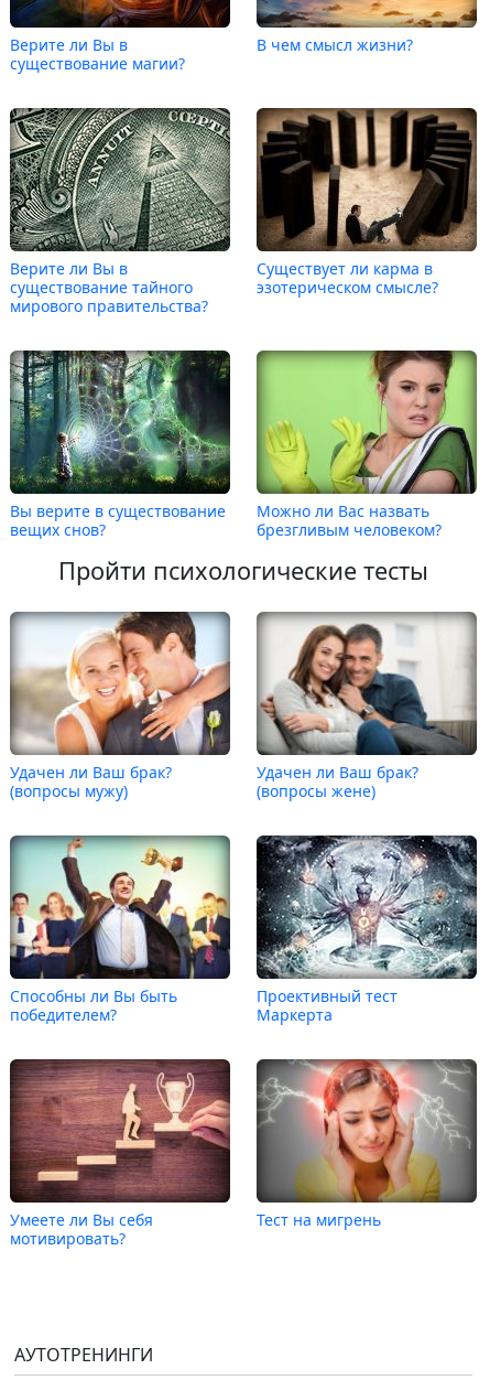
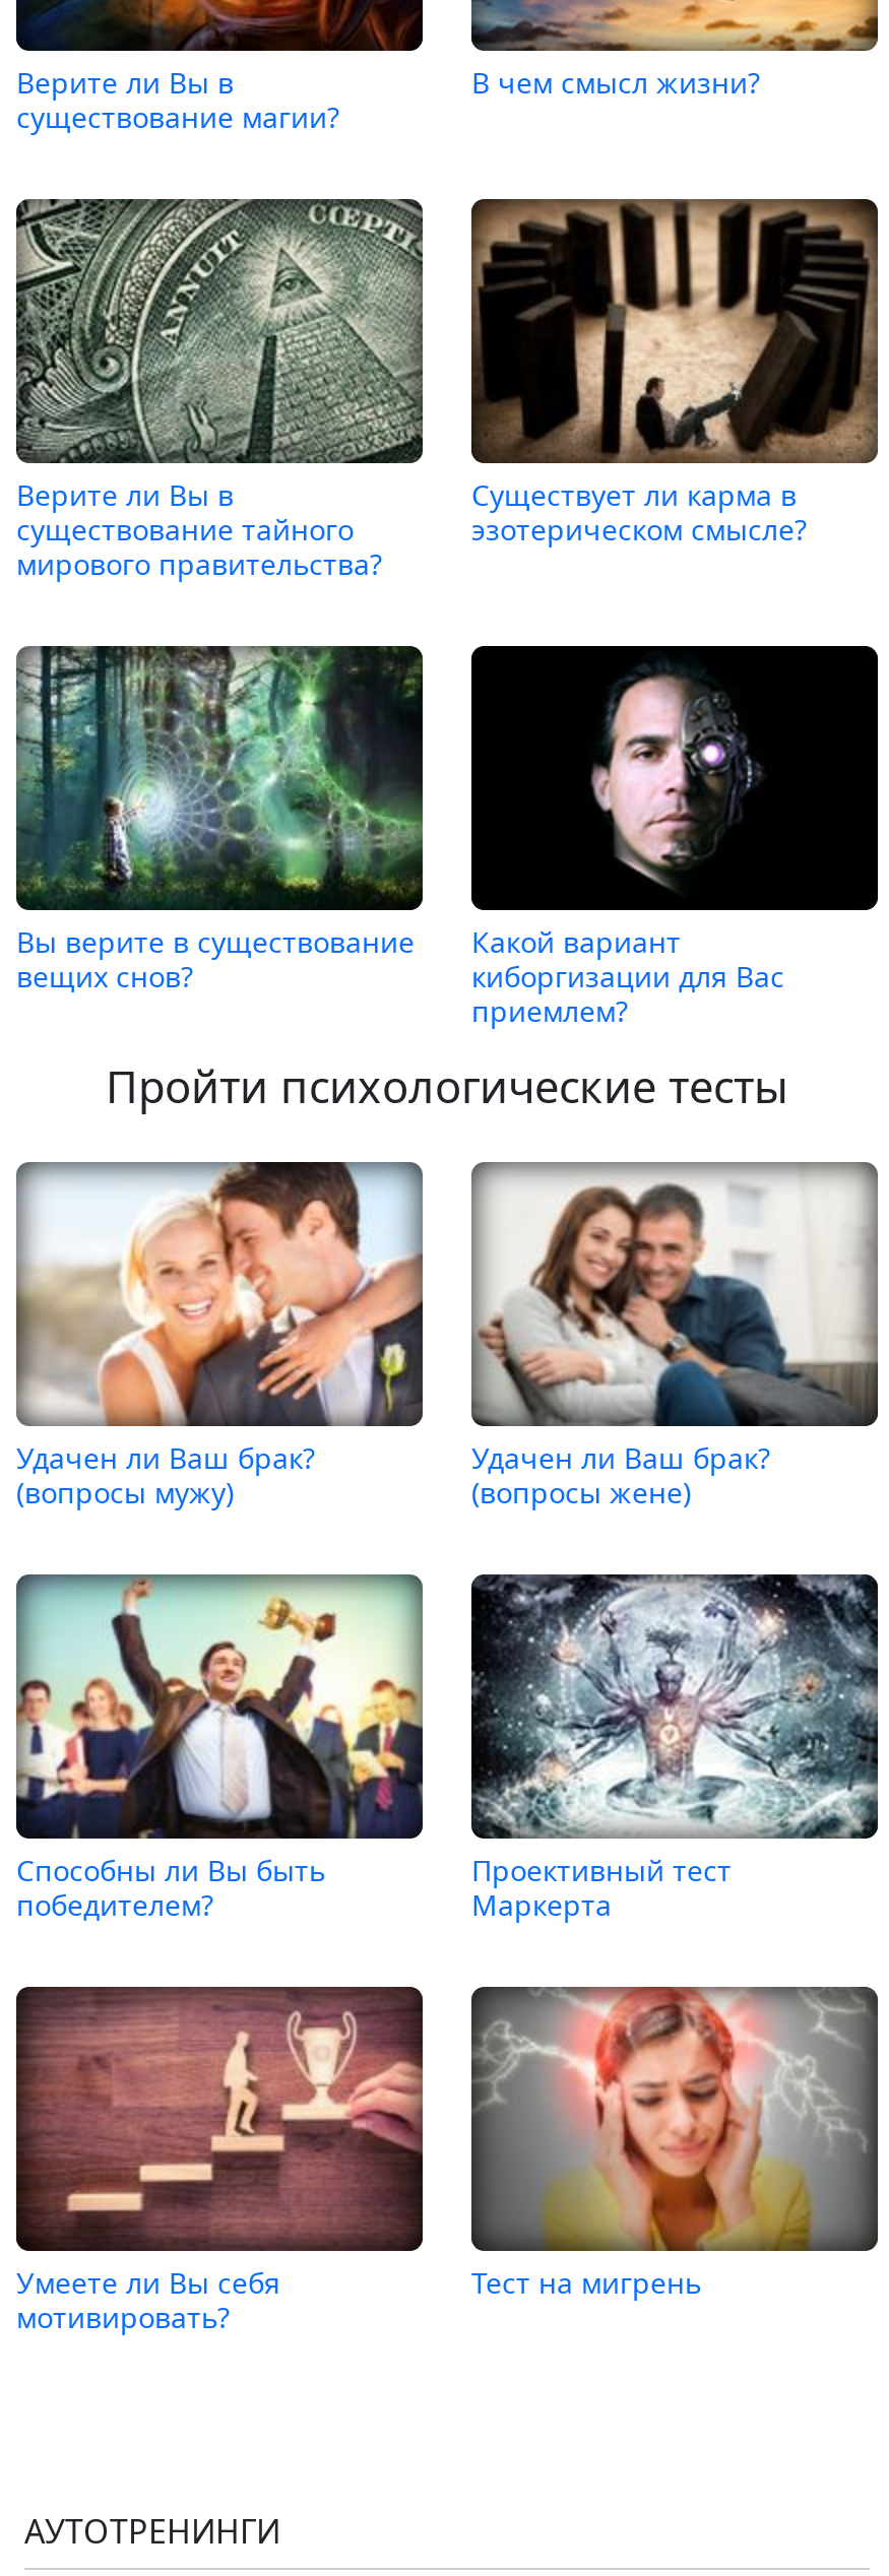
- [image]
- Можно ли Вас назвать
- брезгливым человеком?
+ [image]
+ Какой вариант
+ киборгизации для Вас
+ приемлем?
